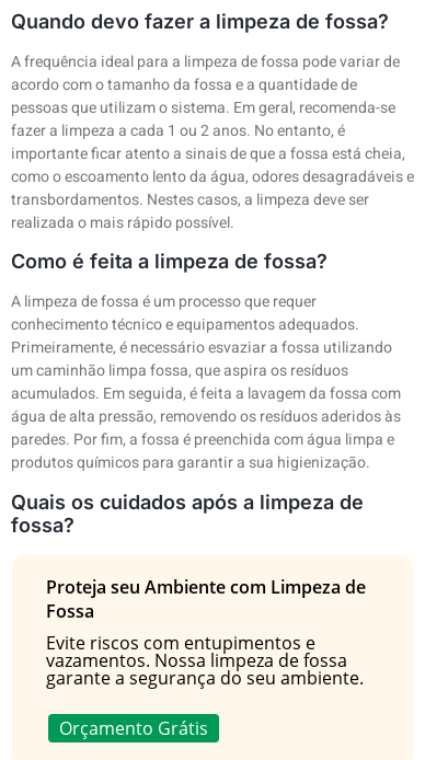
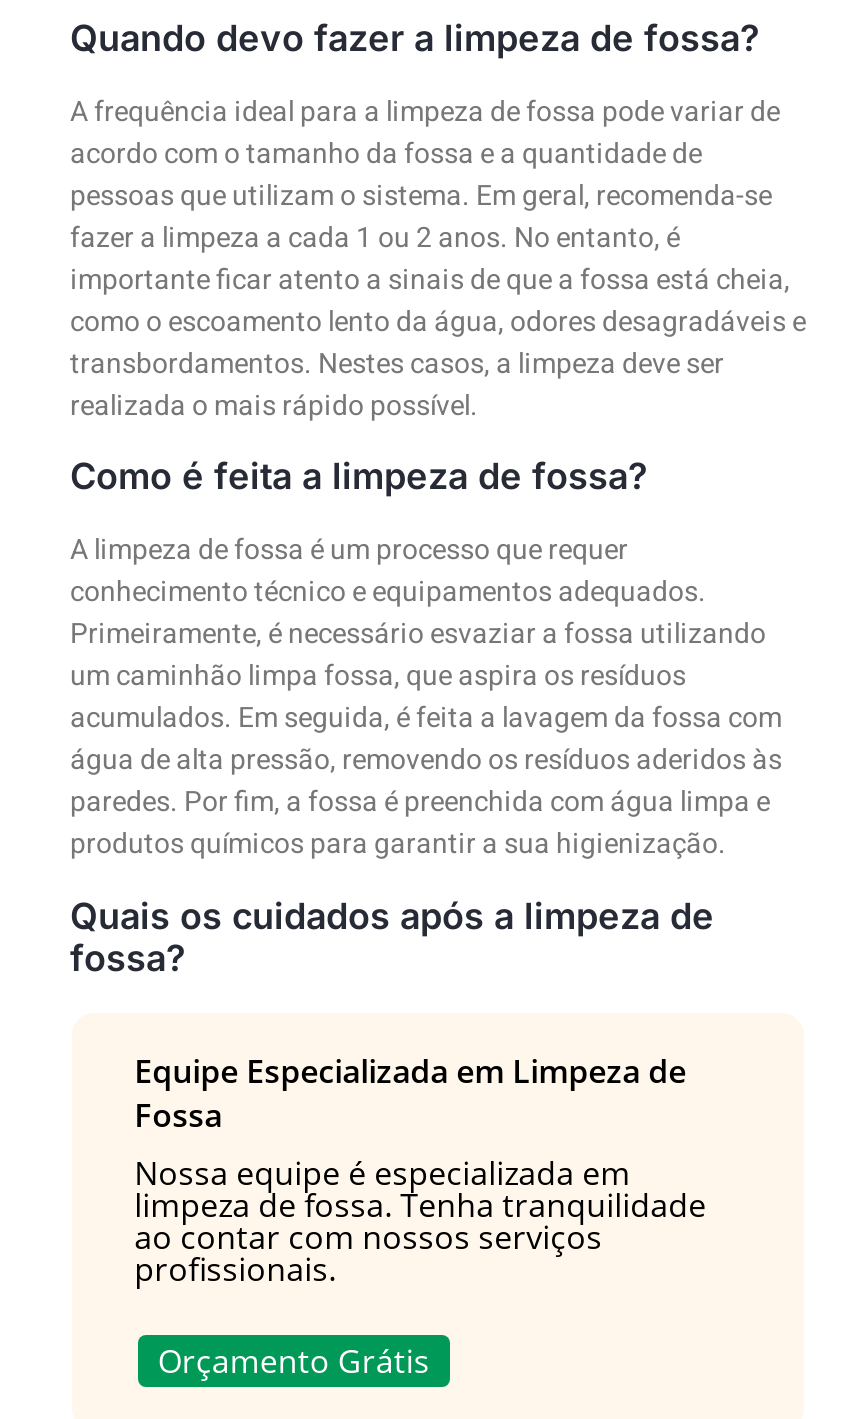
- Proteja seu Ambiente com Limpeza de
+ Equipe Especializada em Limpeza de

- Evite riscos com entupimentos e
- vazamentos. Nossa limpeza de fossa
- garante a segurança do seu ambiente.
+ Nossa equipe é especializada em
+ limpeza de fossa. Tenha tranquilidade
+ ao contar com nossos serviços
+ profissionais.
